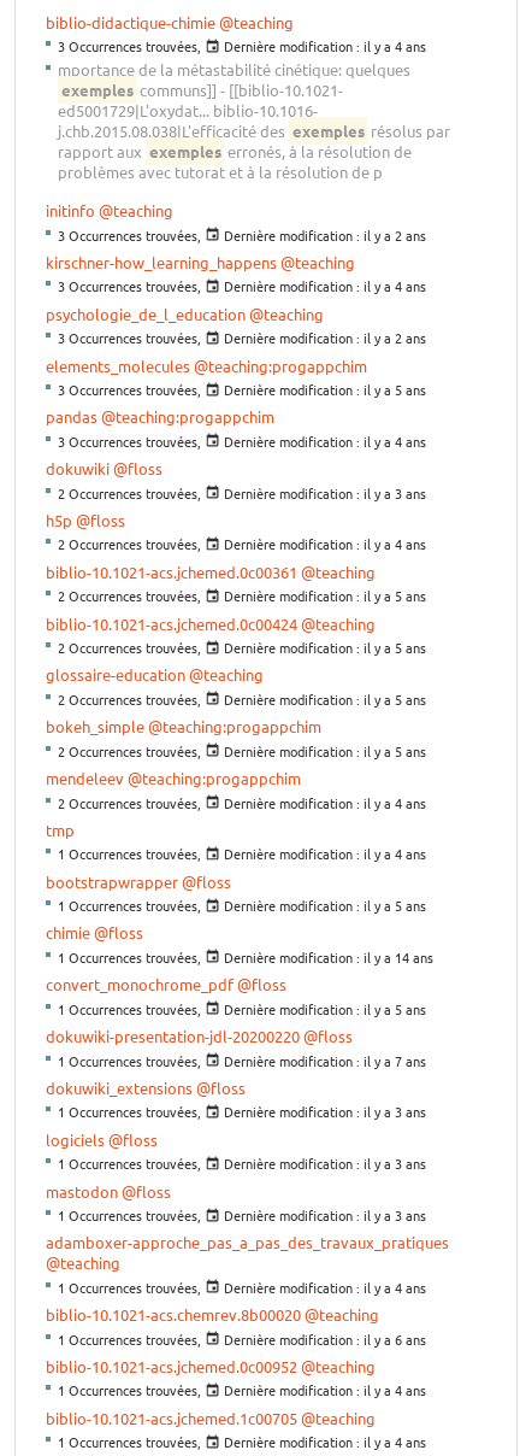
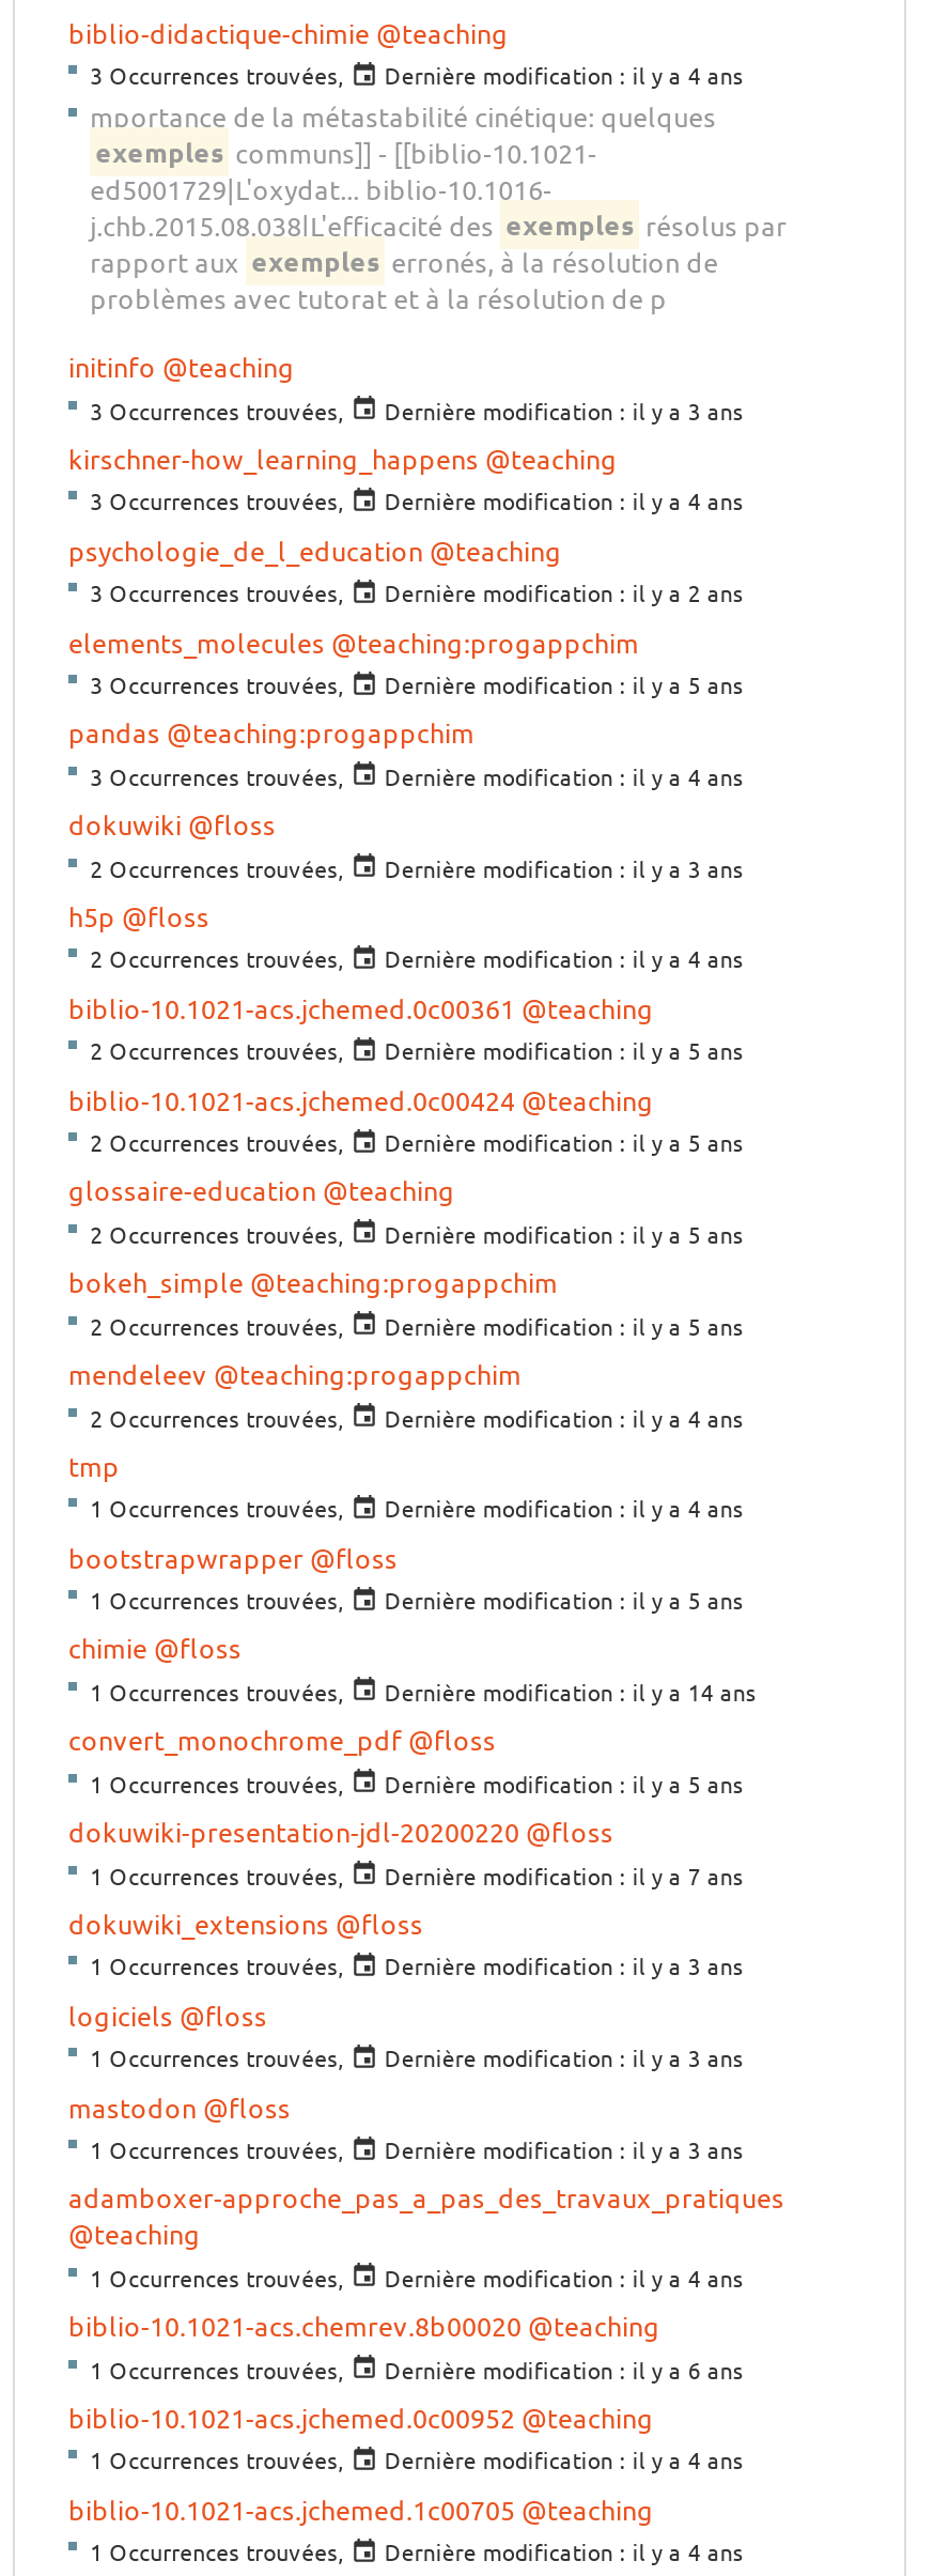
- Dernière modification : il y a 2 ans
+ Dernière modification : il y a 3 ans
